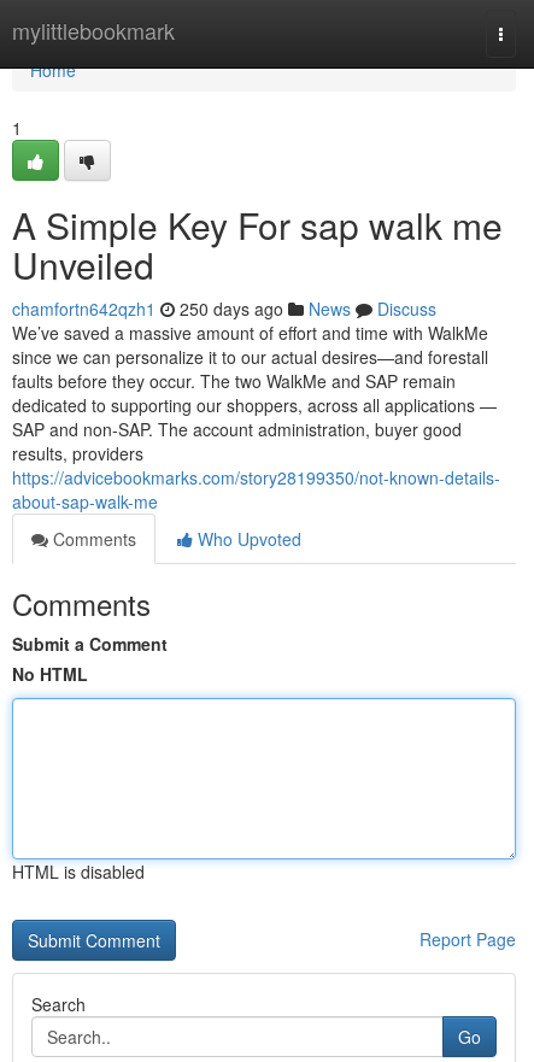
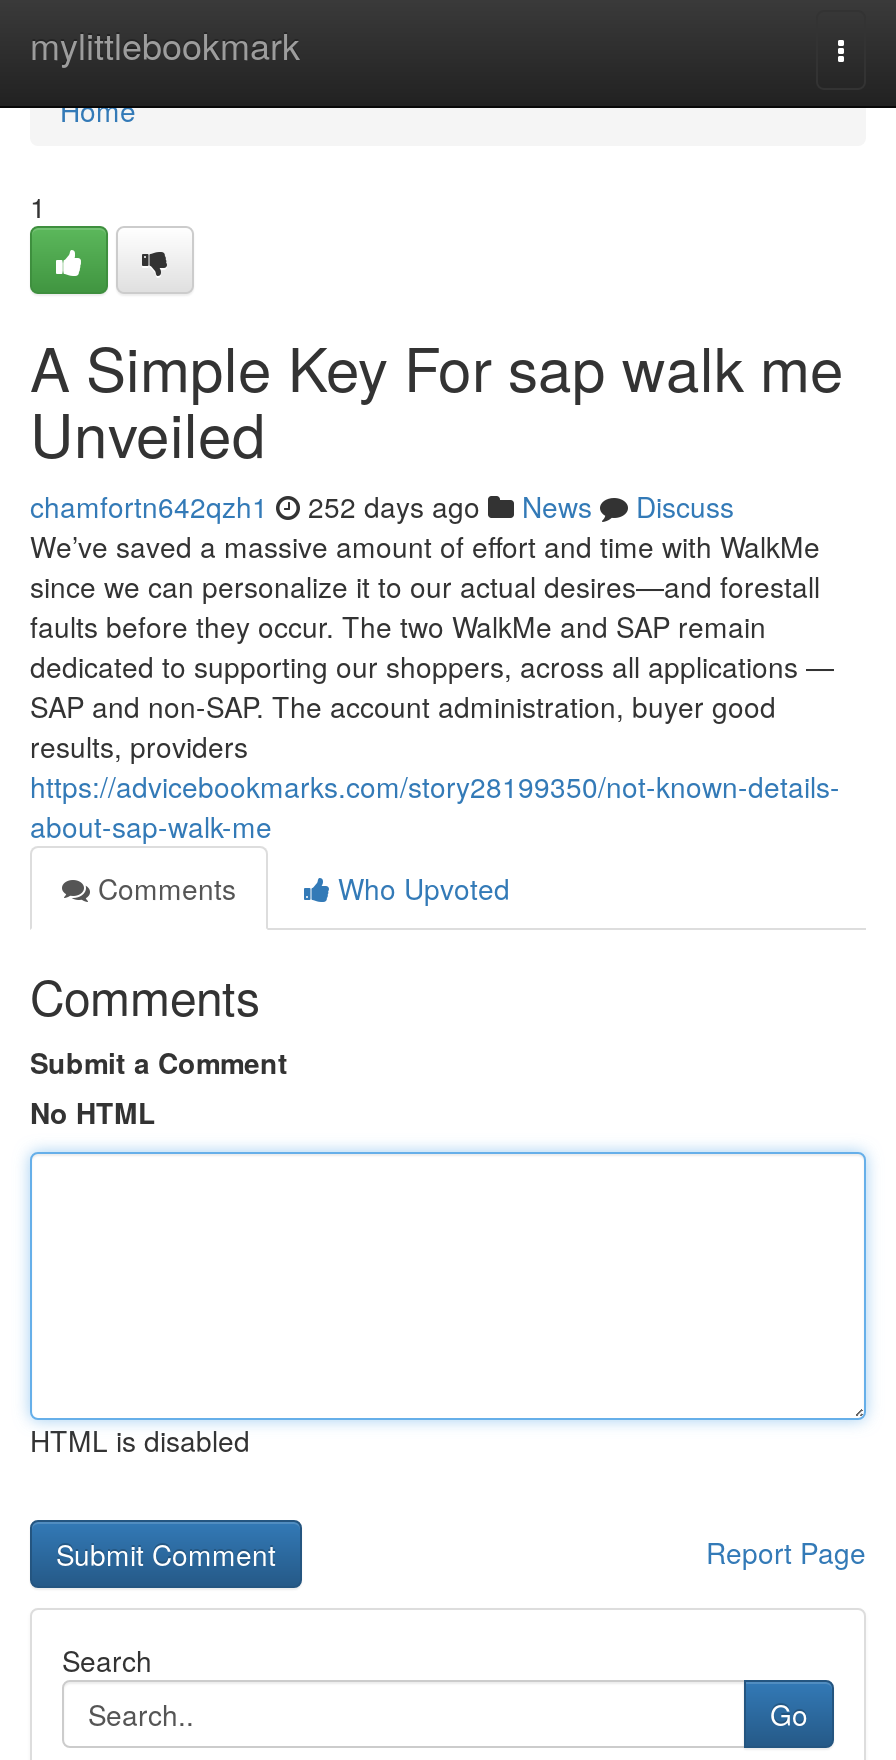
- chamfortn642qzh1 250 days ago News Discuss
+ chamfortn642qzh1 252 days ago News Discuss
